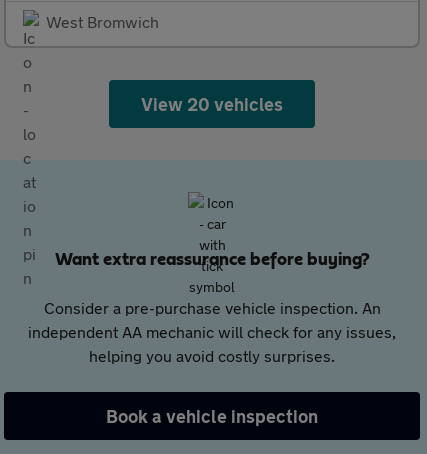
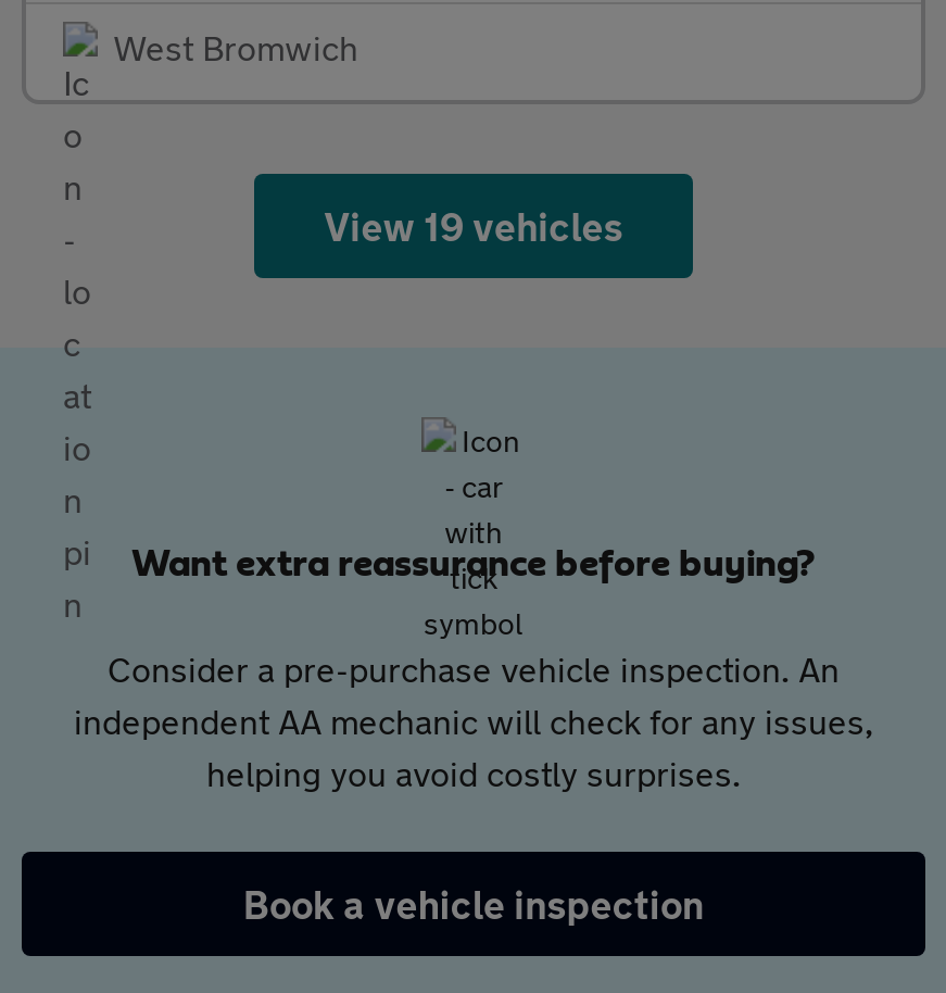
- View 20 vehicles
+ View 19 vehicles
